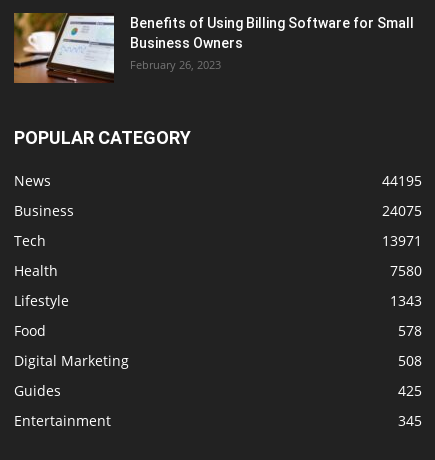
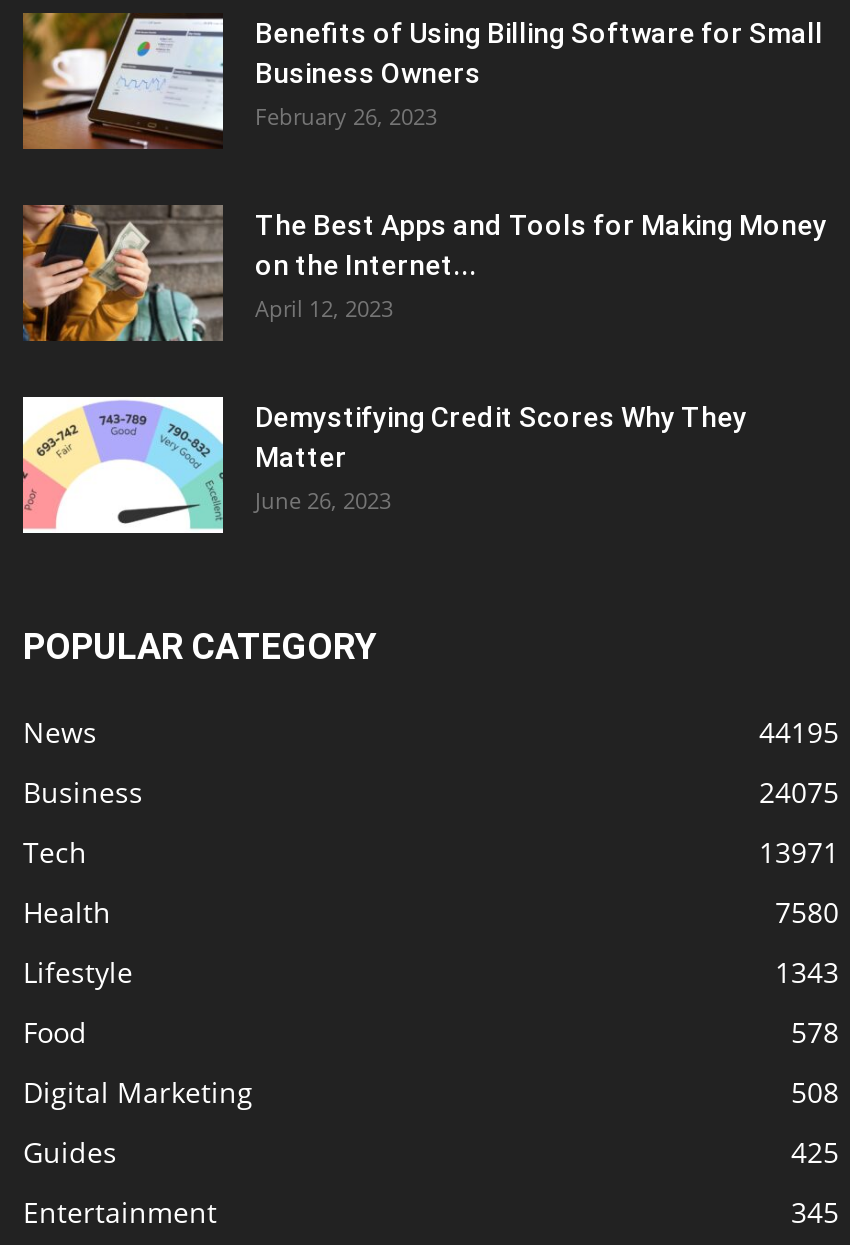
+ [image]
+ The Best Apps and Tools for Making Money
+ on the Internet...
+ April 12, 2023
+ Demystifying Credit Scores Why They
+ Matter
+ June 26, 2023

+ [image]
